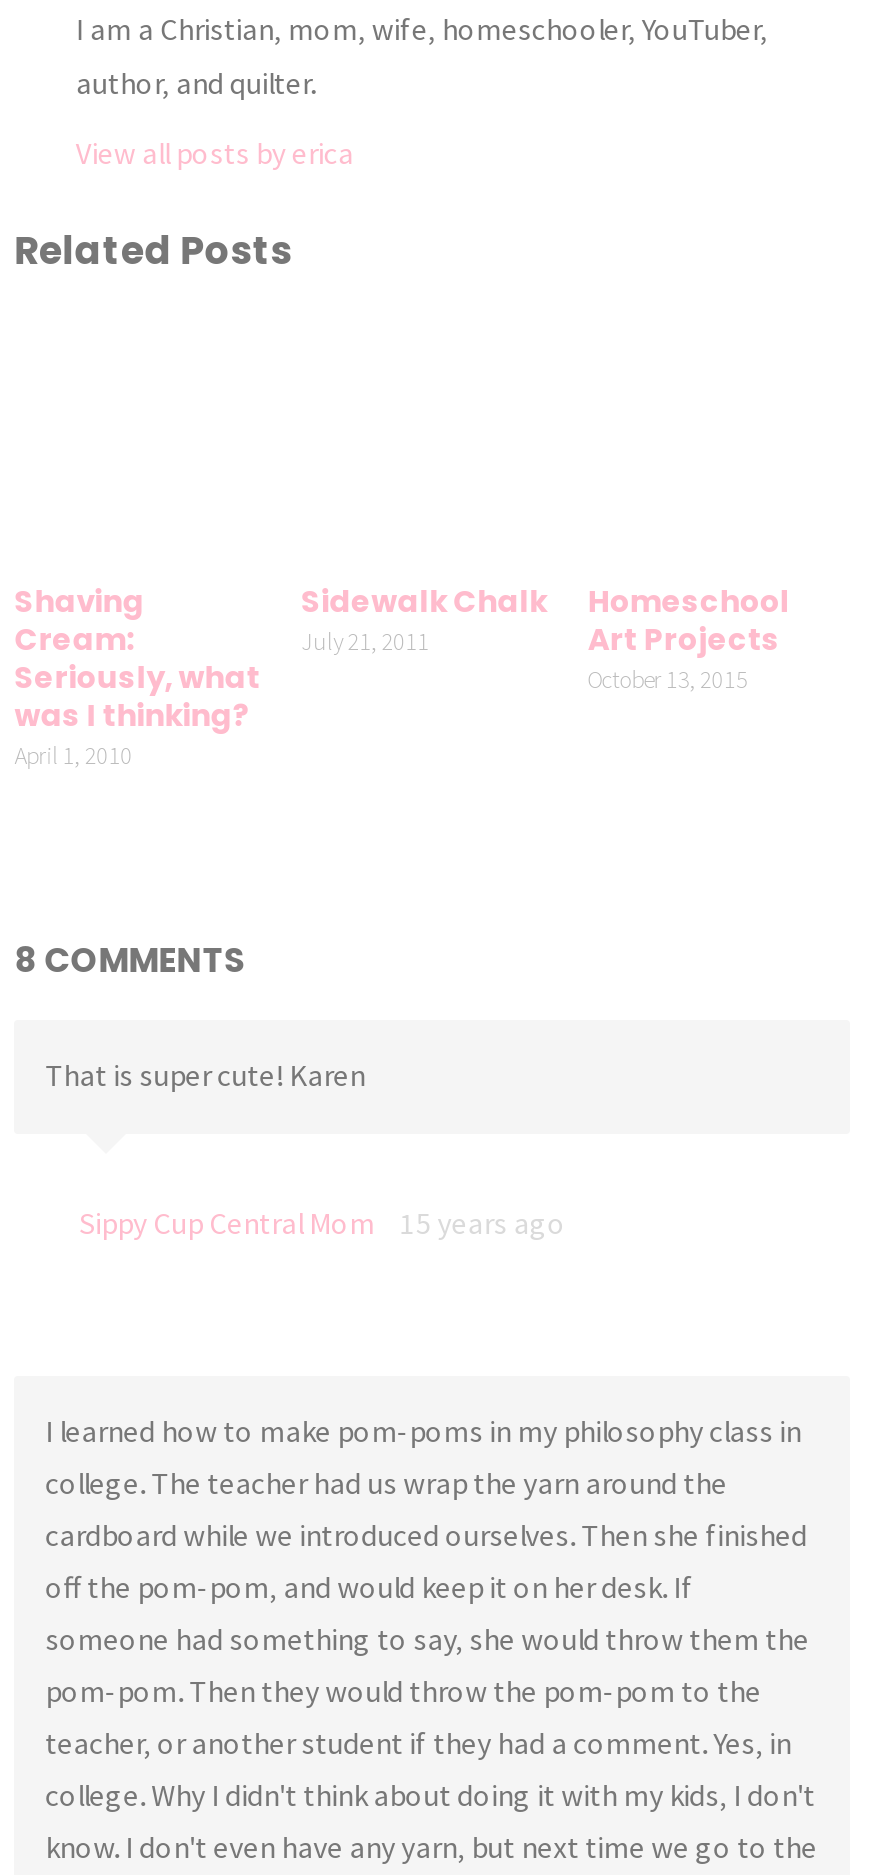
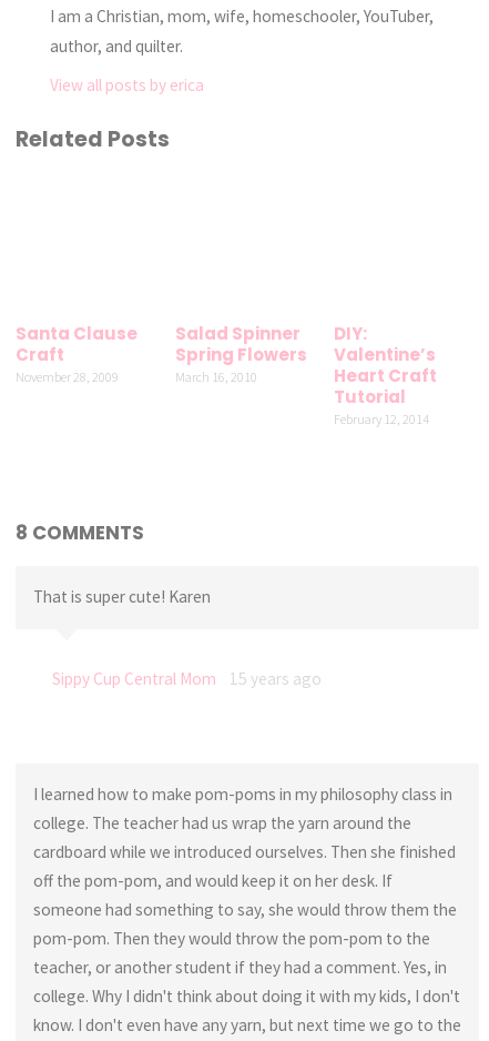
- Shaving
- Cream:
- Seriously, what
- was I thinking?
- April 1, 2010
+ Santa Clause
+ Craft
+ November 28, 2009

- Sidewalk Chalk
- July 21, 2011
+ Salad Spinner
+ Spring Flowers
+ March 16, 2010

- Homeschool
- Art Projects
- October 13, 2015
+ DIY:
+ Valentine’s
+ Heart Craft
+ Tutorial
+ February 12, 2014
